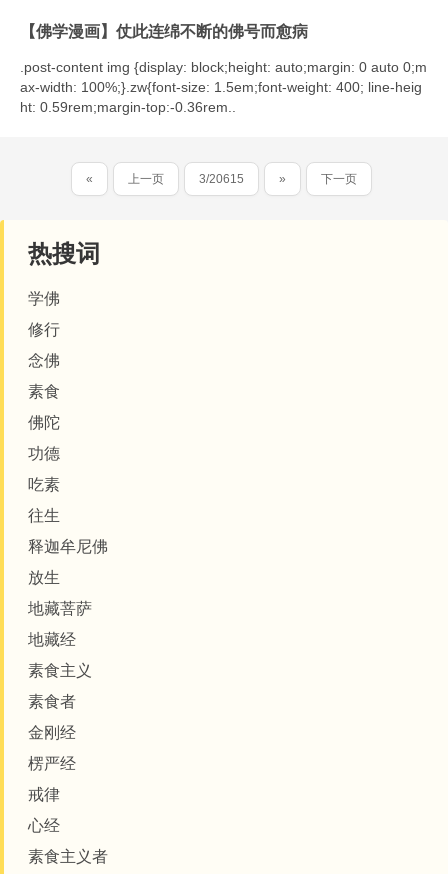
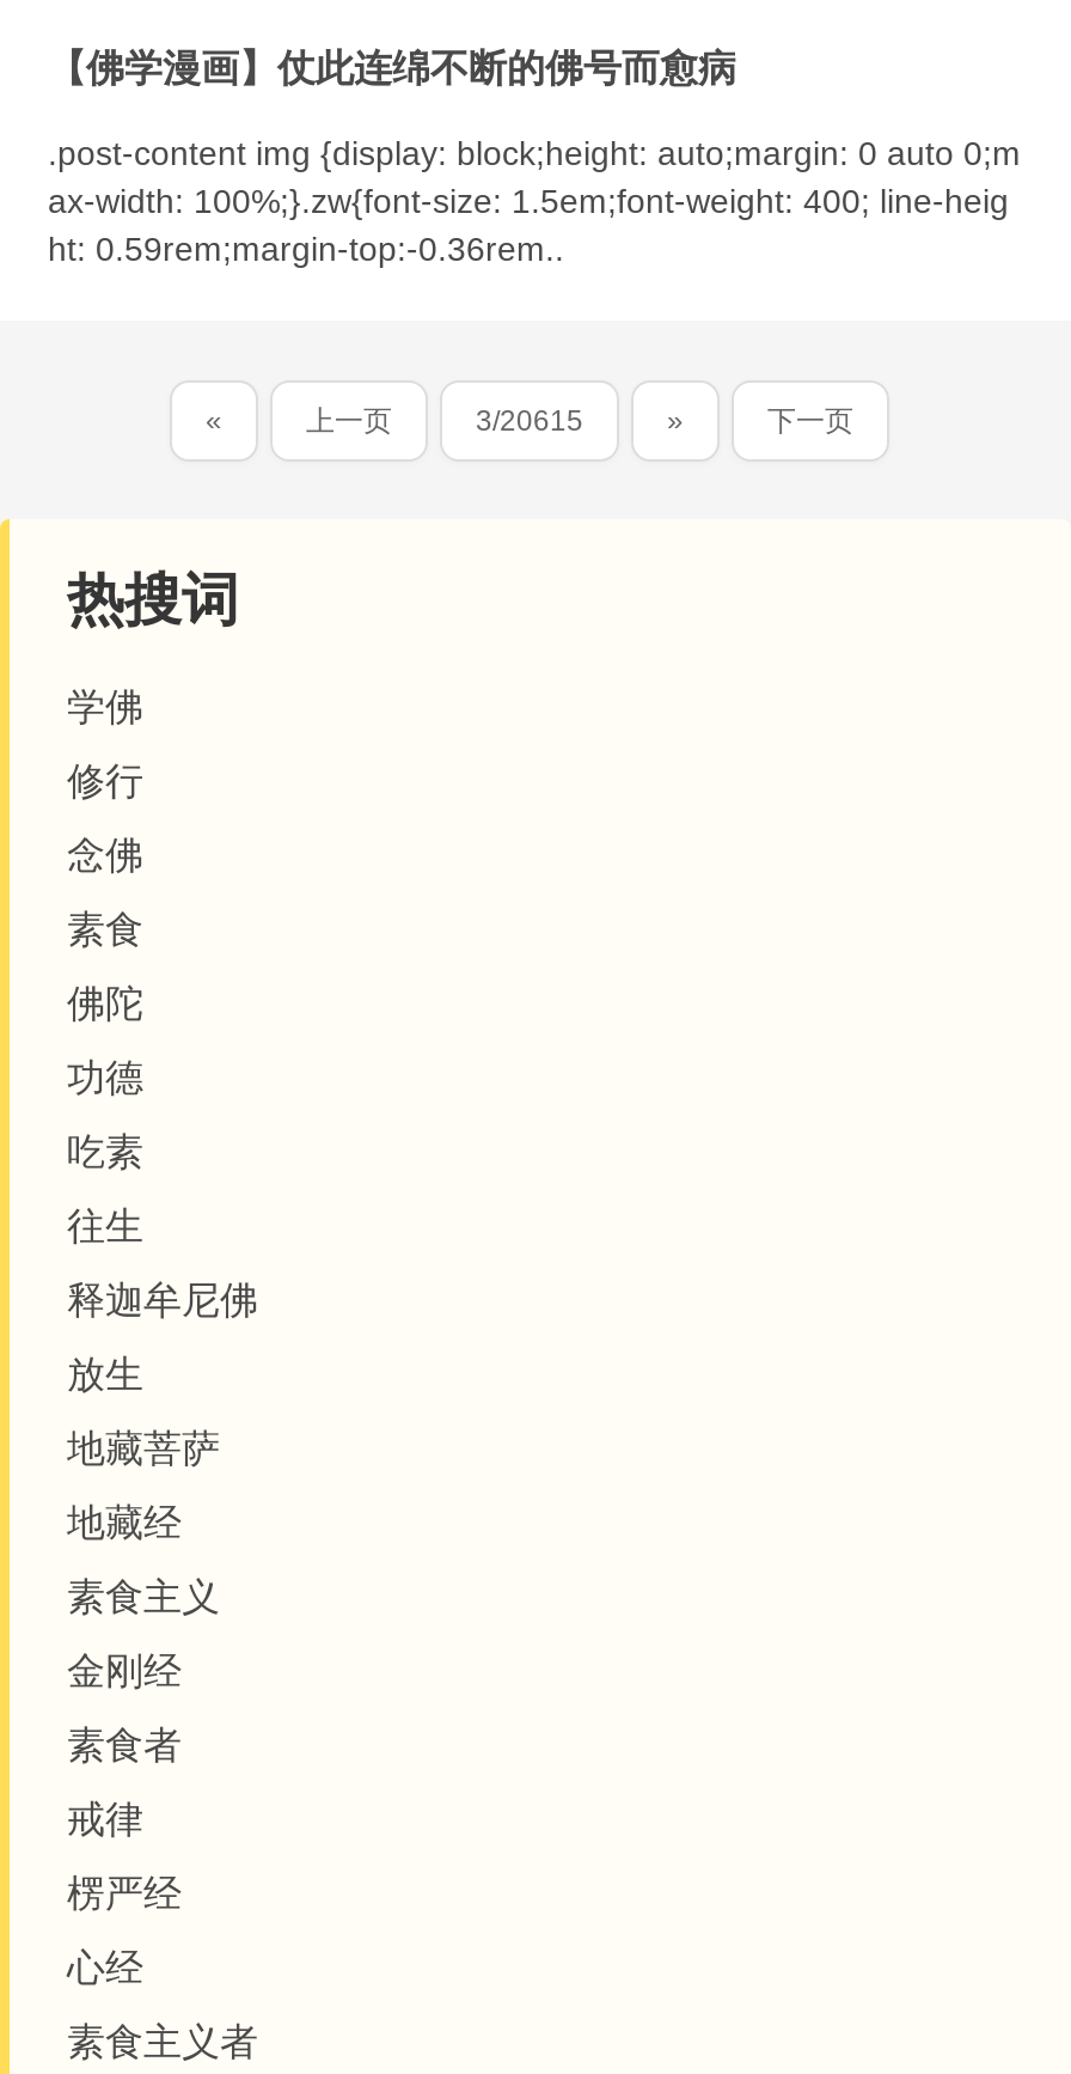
moved down: 素食者

moved up: 金刚经

moved down: 楞严经

moved up: 戒律
